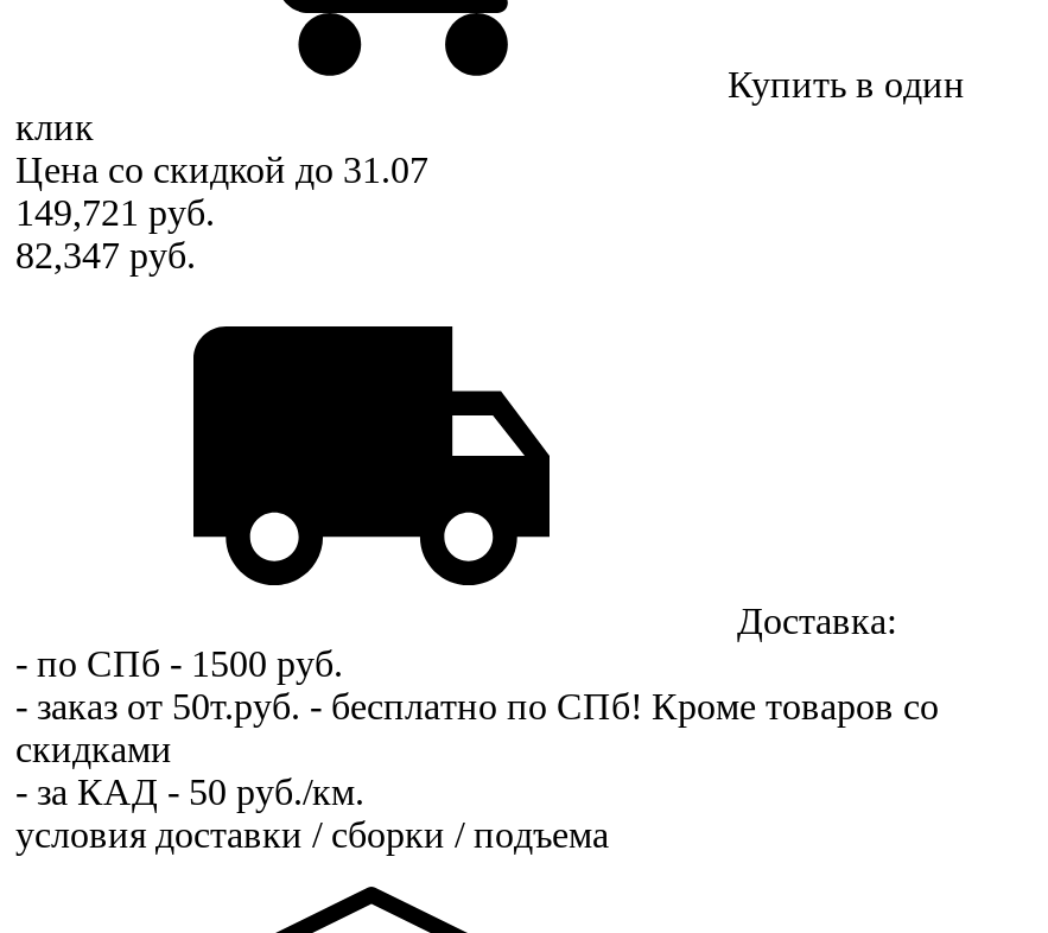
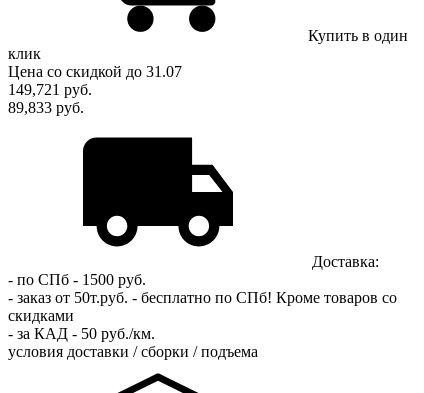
- 82,347 руб.
+ 89,833 руб.
